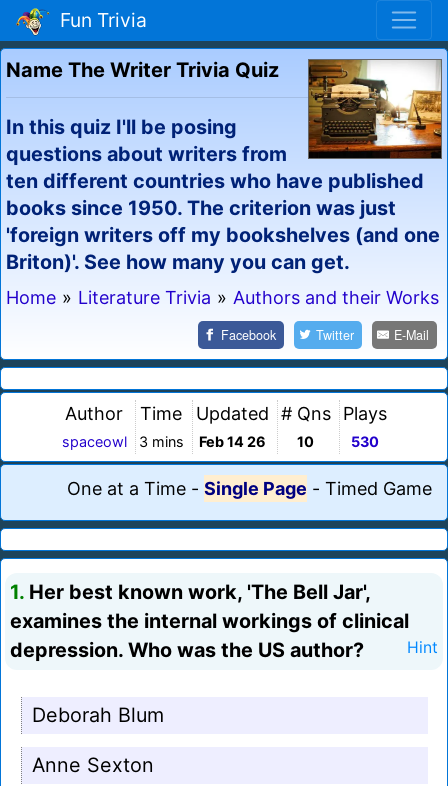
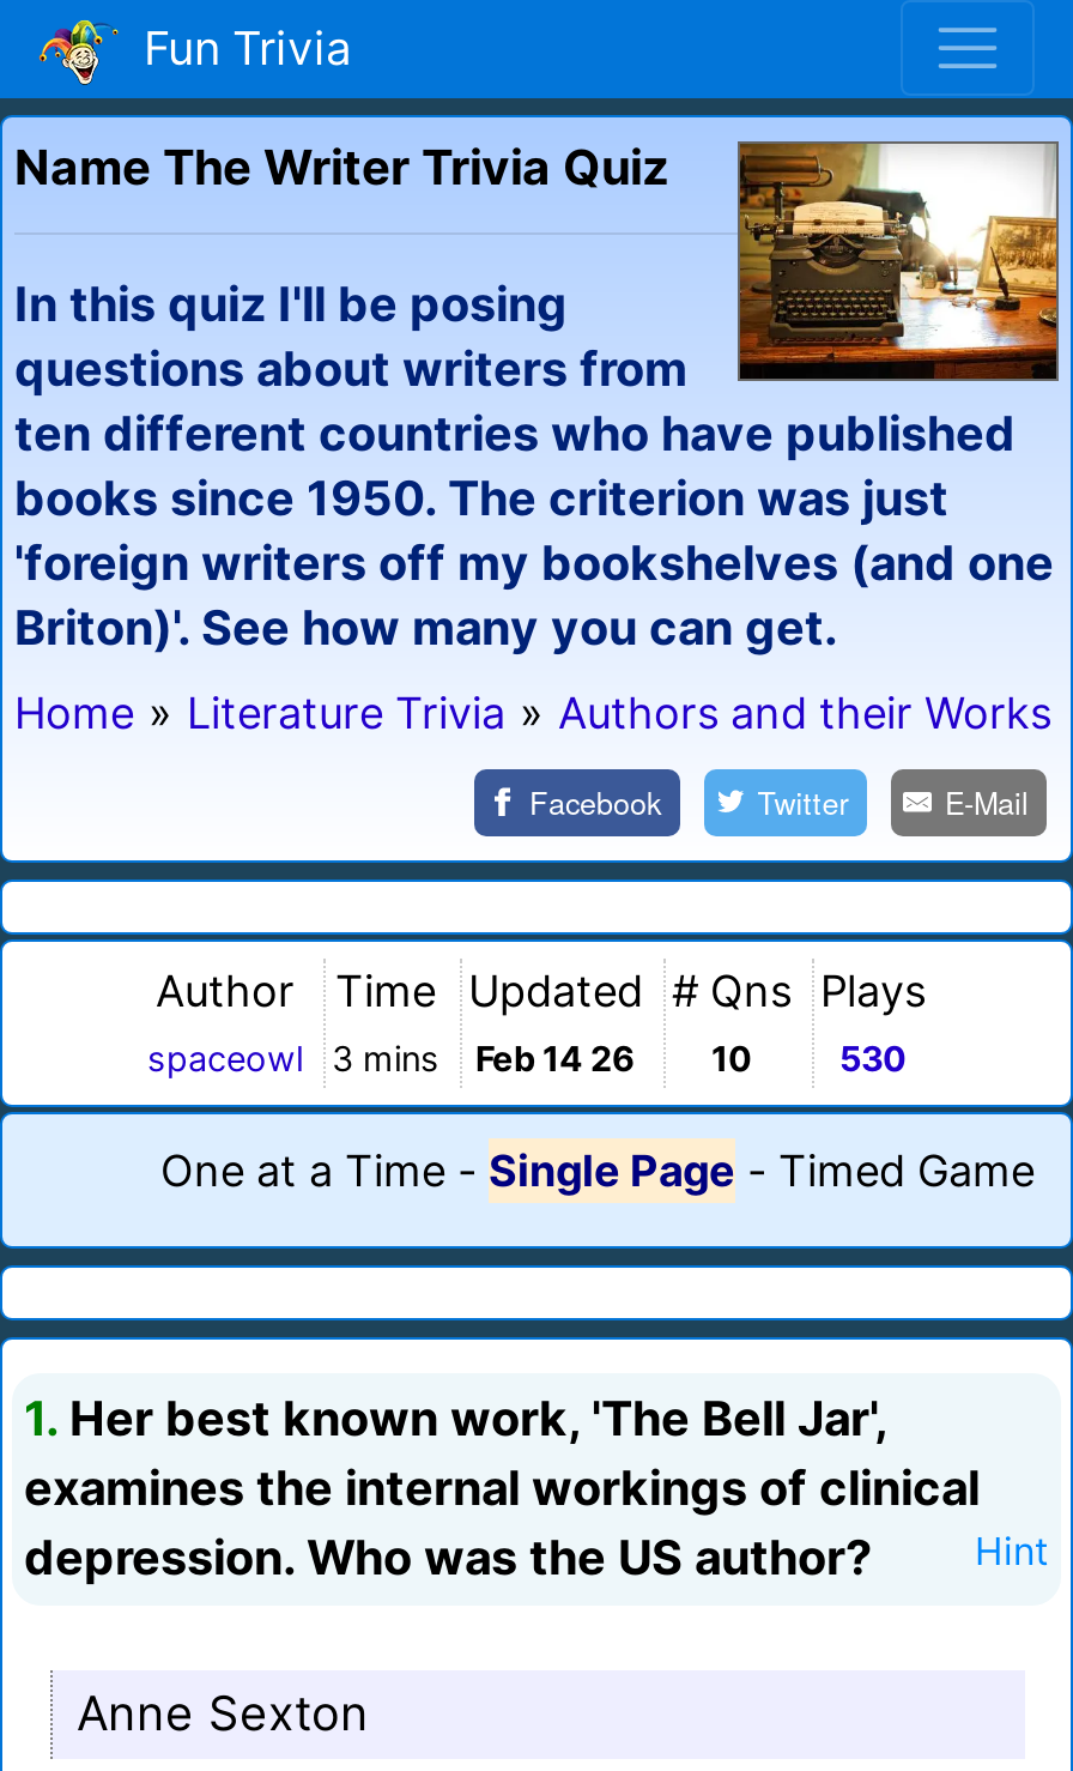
- Deborah Blum
